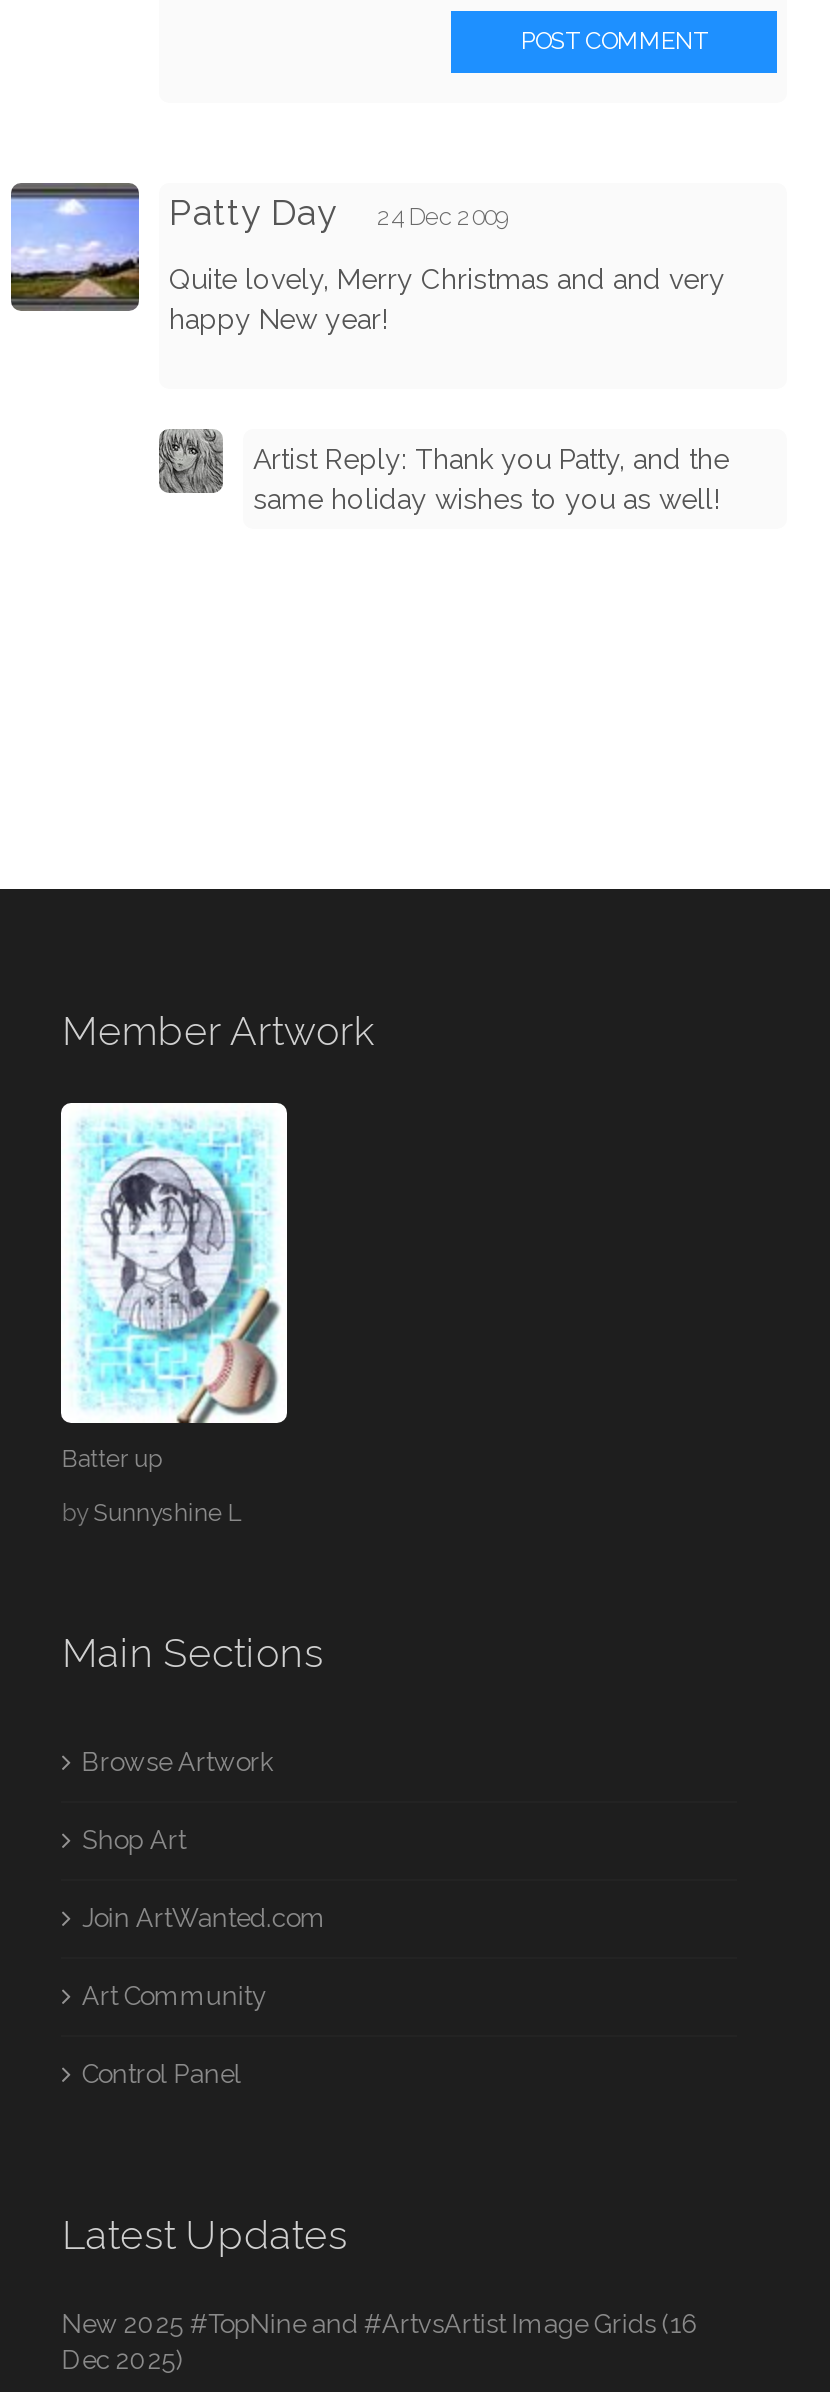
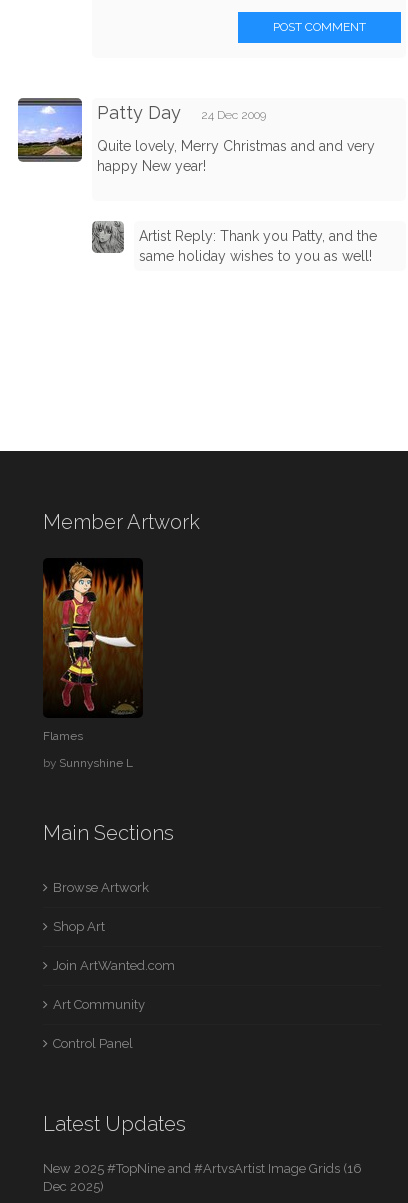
- [image]
- Batter up
+ [image]
+ Flames
